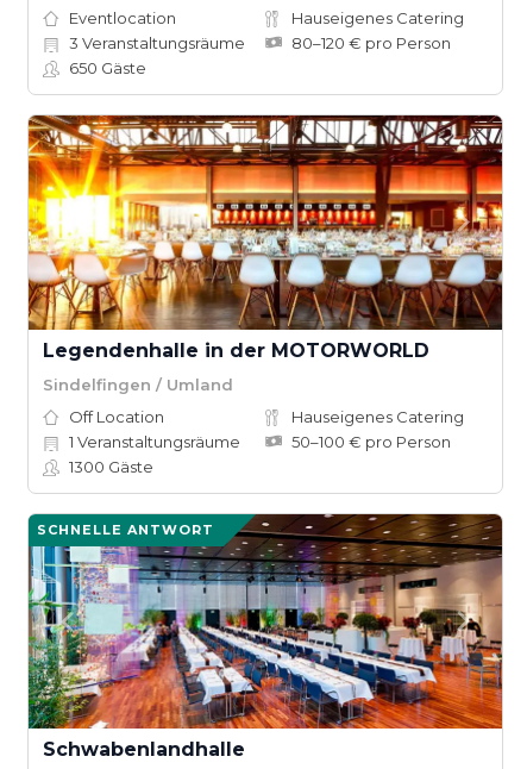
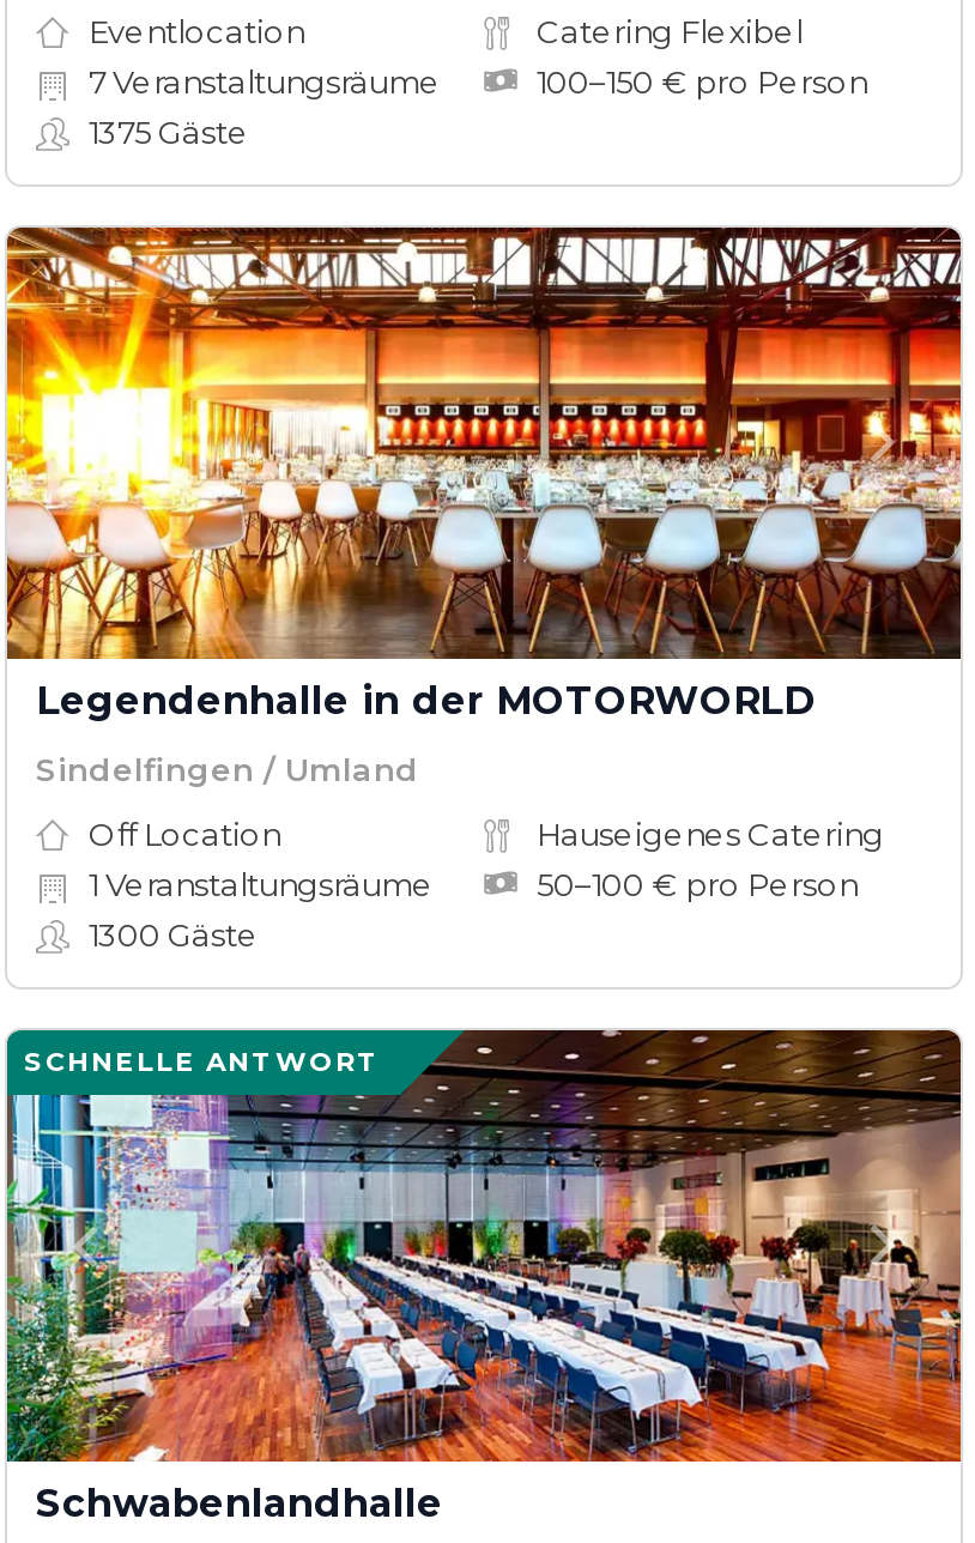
- Hauseigenes Catering
- 3Veranstaltungsräume
- 80–120 € pro Person
- 650 Gäste
+ Catering Flexibel
+ 7Veranstaltungsräume
+ 100–150 € pro Person
+ 1375 Gäste
